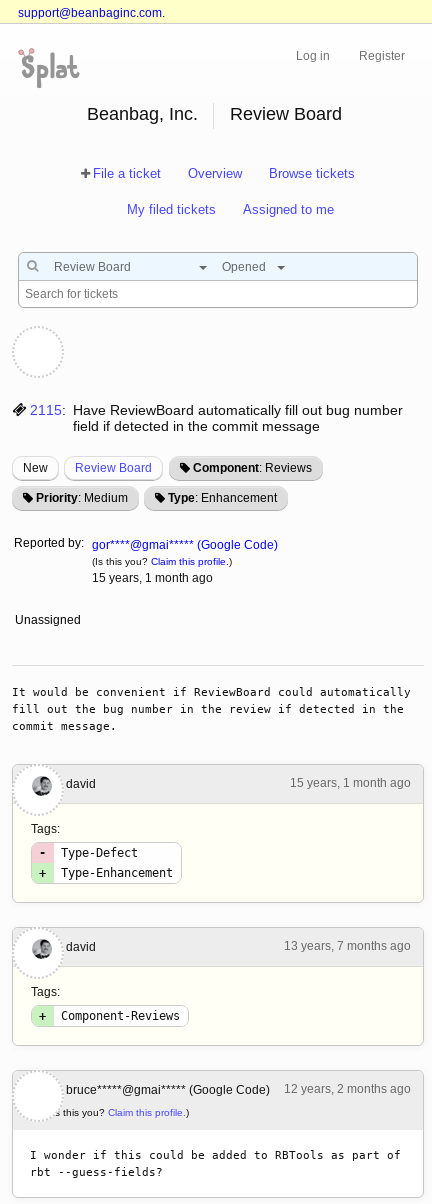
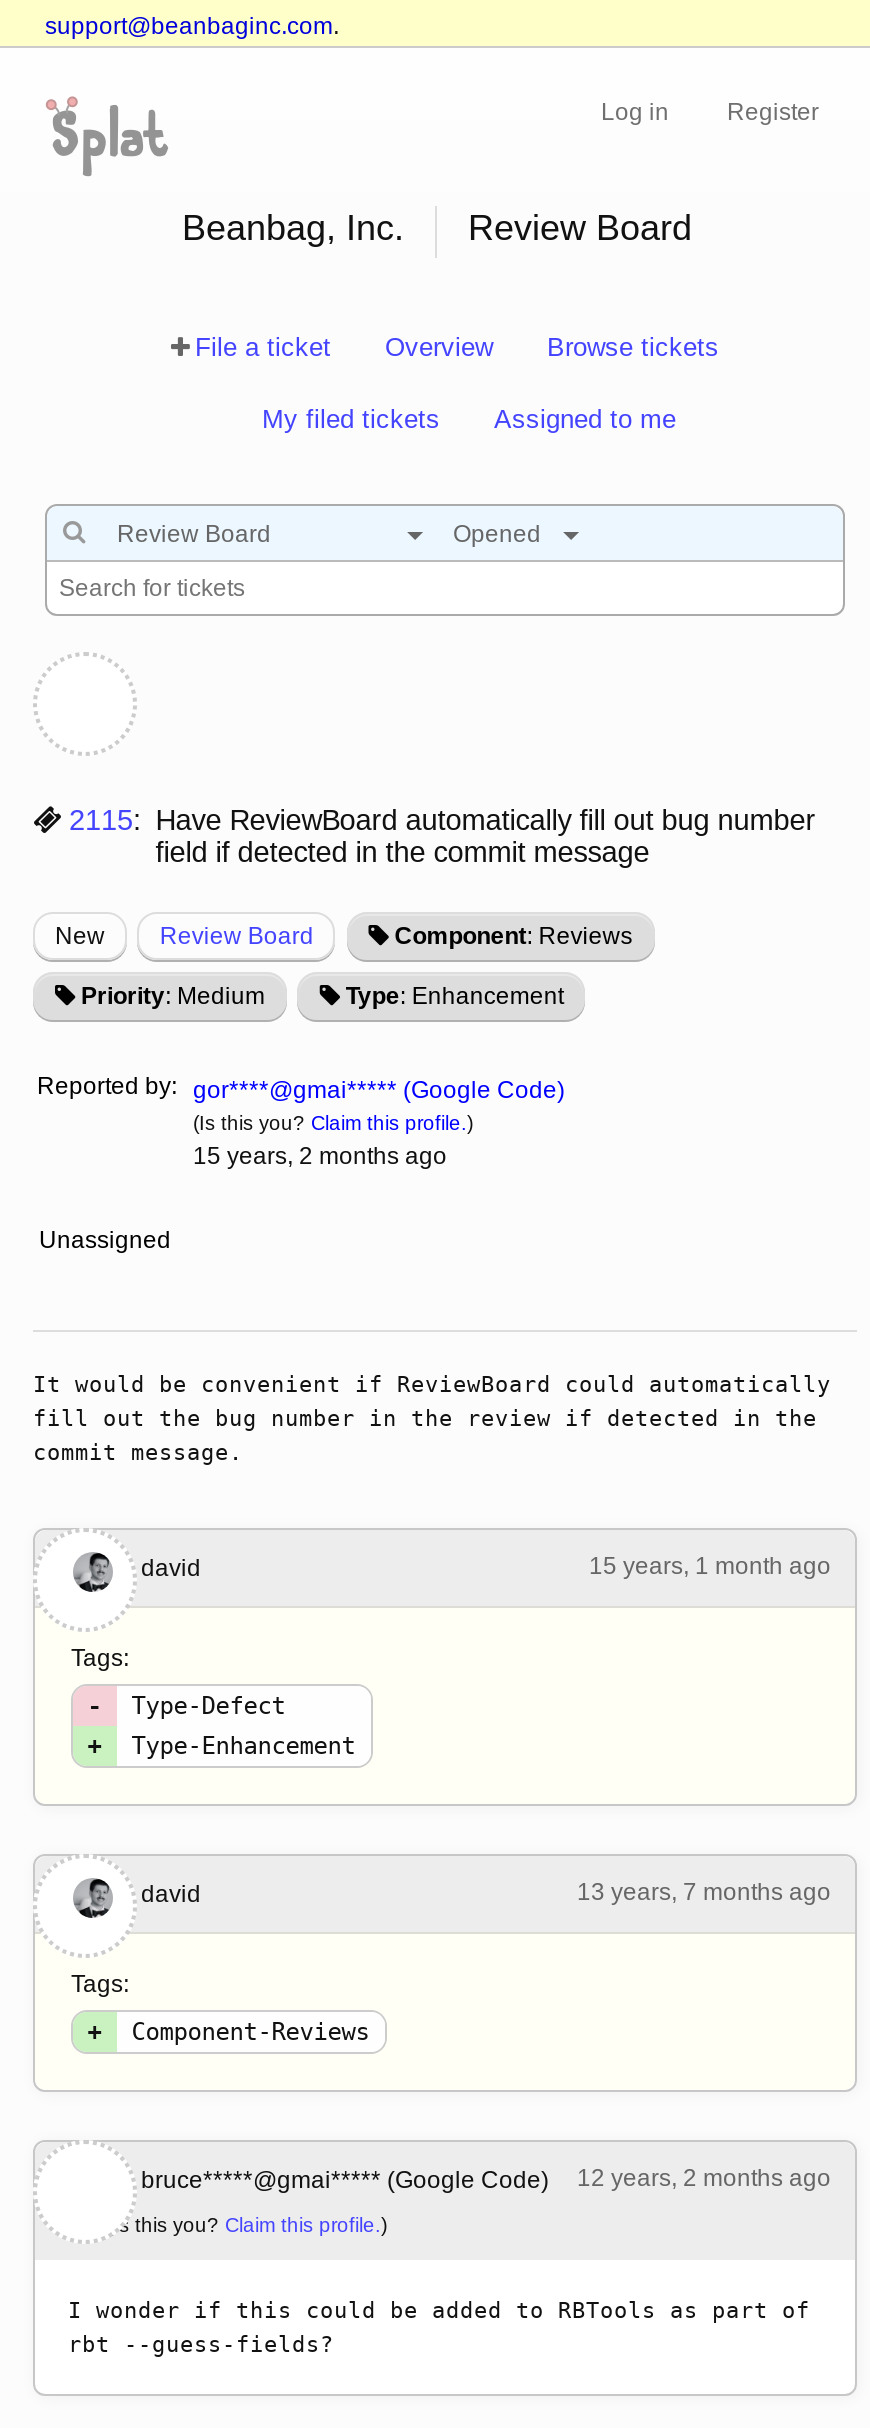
- 15 years, 1 month ago
+ 15 years, 2 months ago
